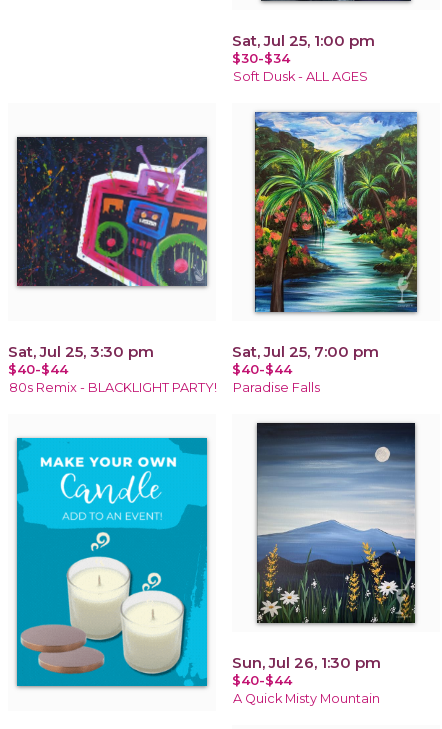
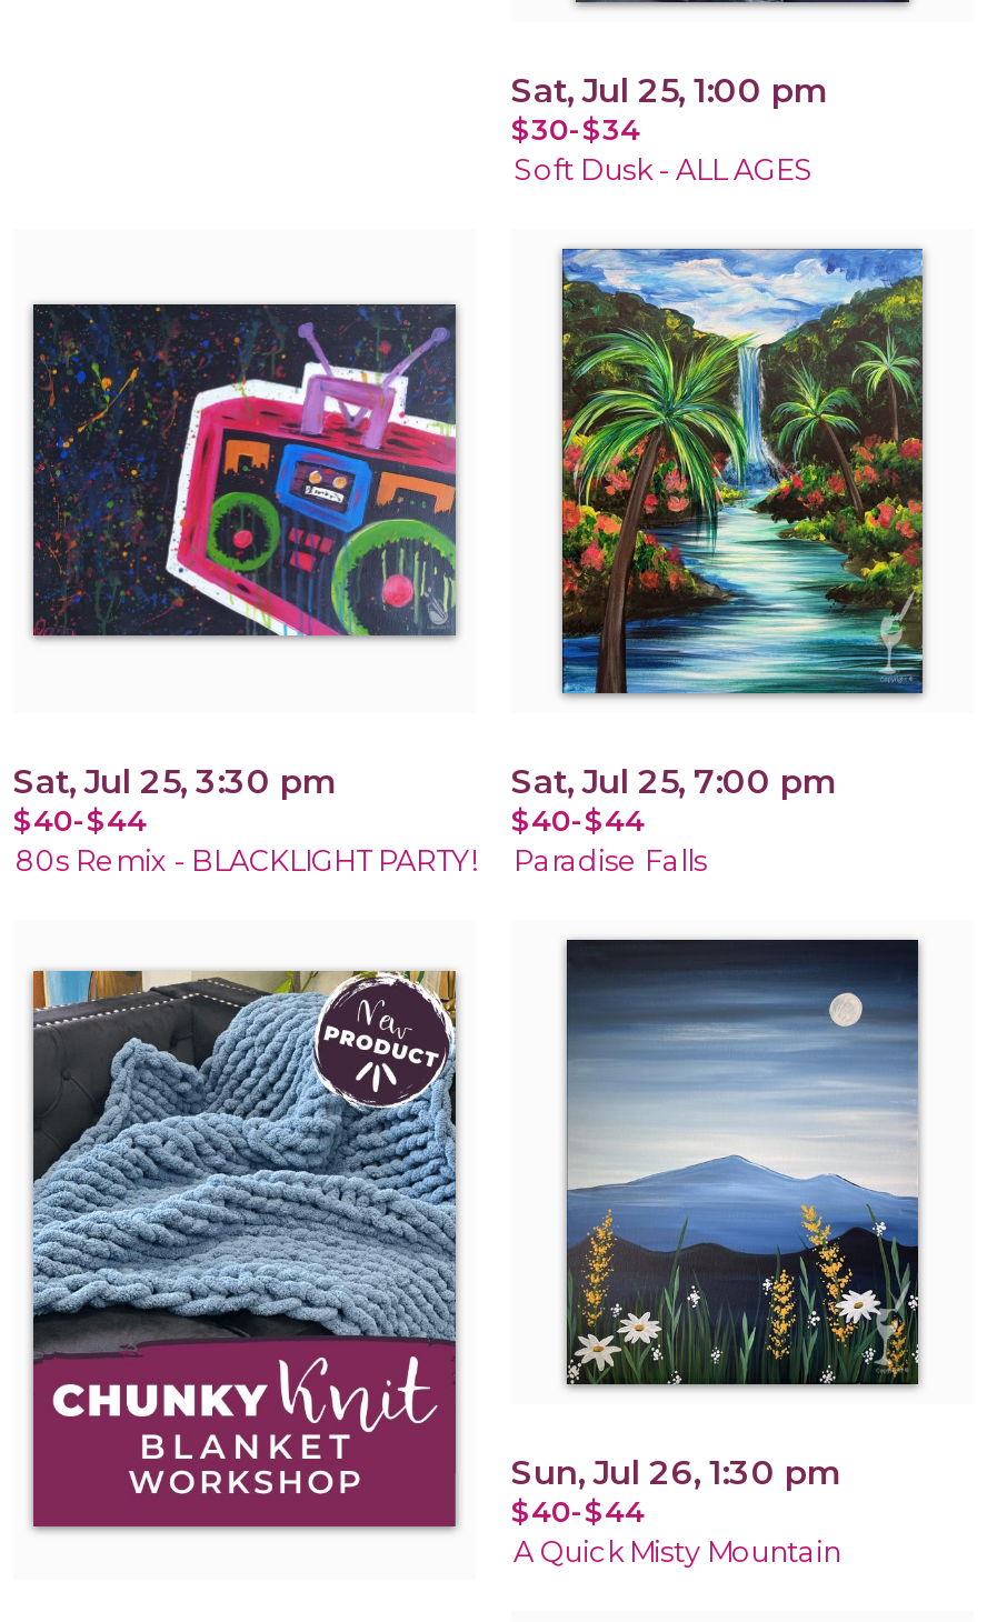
- [image]
+ [image]
